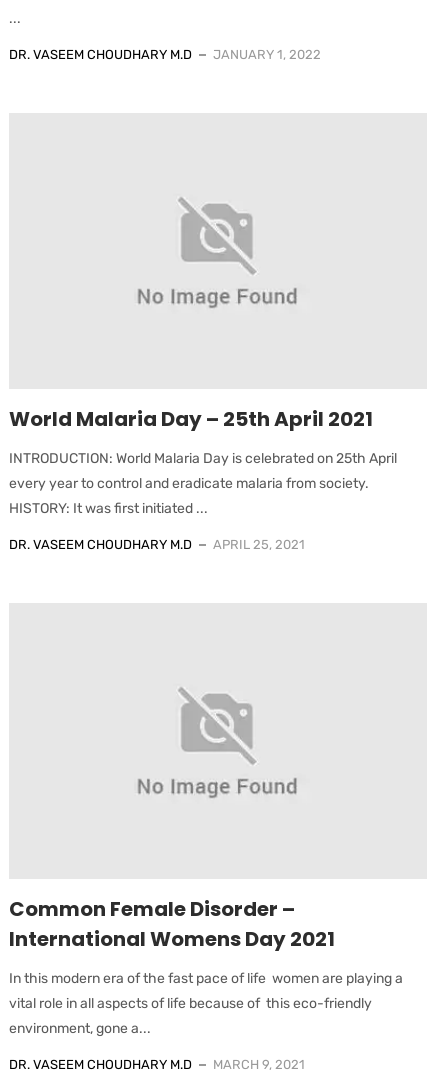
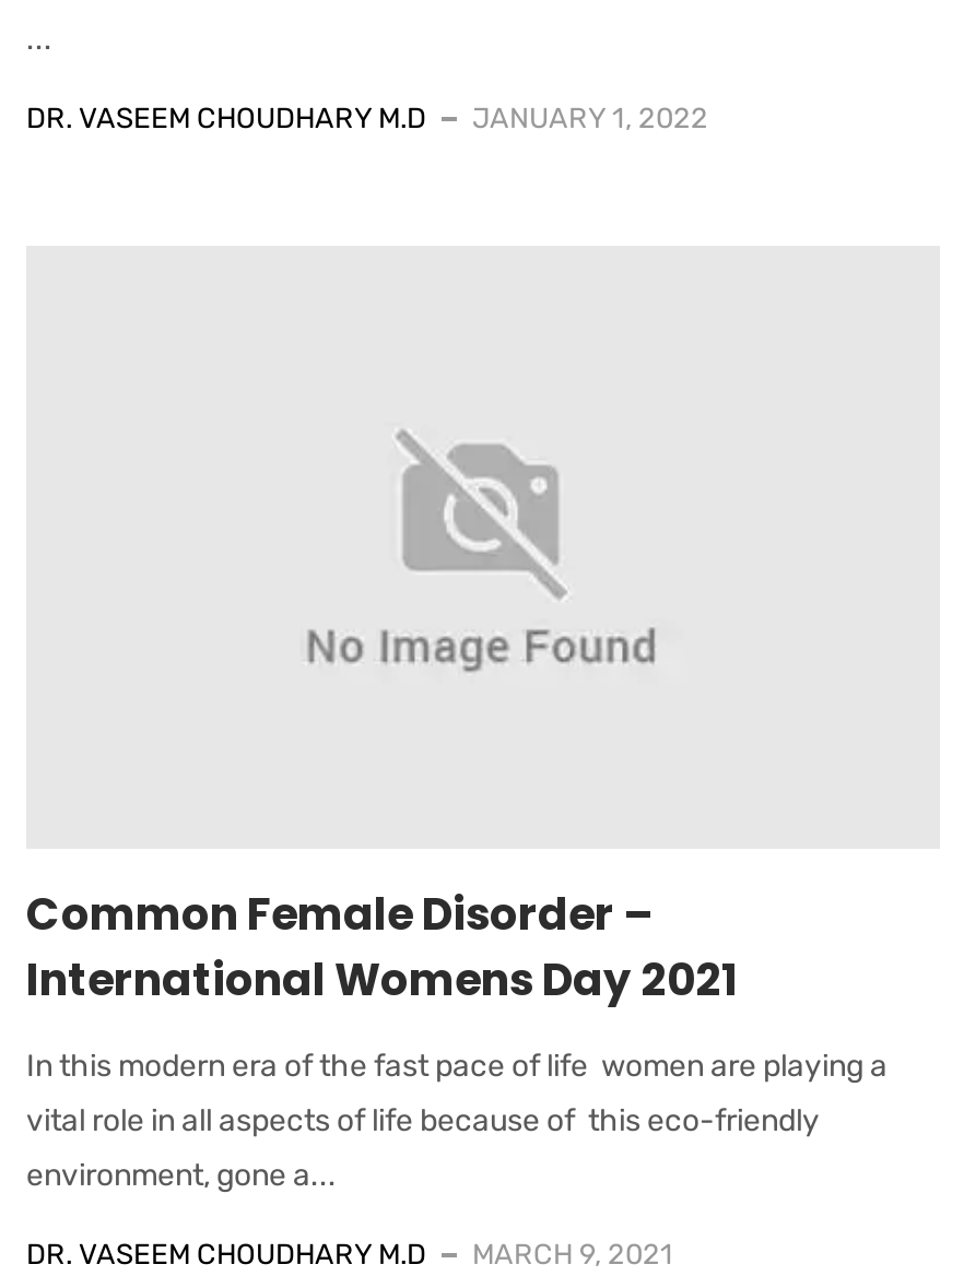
- World Malaria Day – 25th April 2021
- INTRODUCTION: World Malaria Day is celebrated on 25th April
- every year to control and eradicate malaria from society.
- HISTORY: It was first initiated ...
- DR. VASEEM CHOUDHARY M.D
- APRIL 25, 2021
